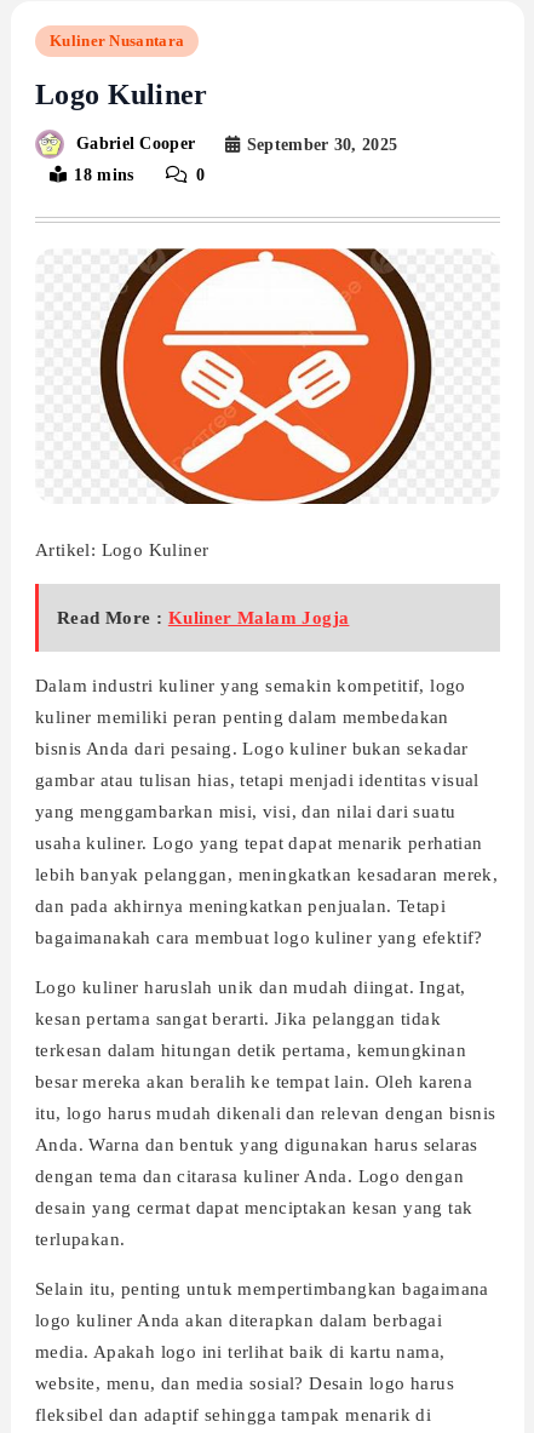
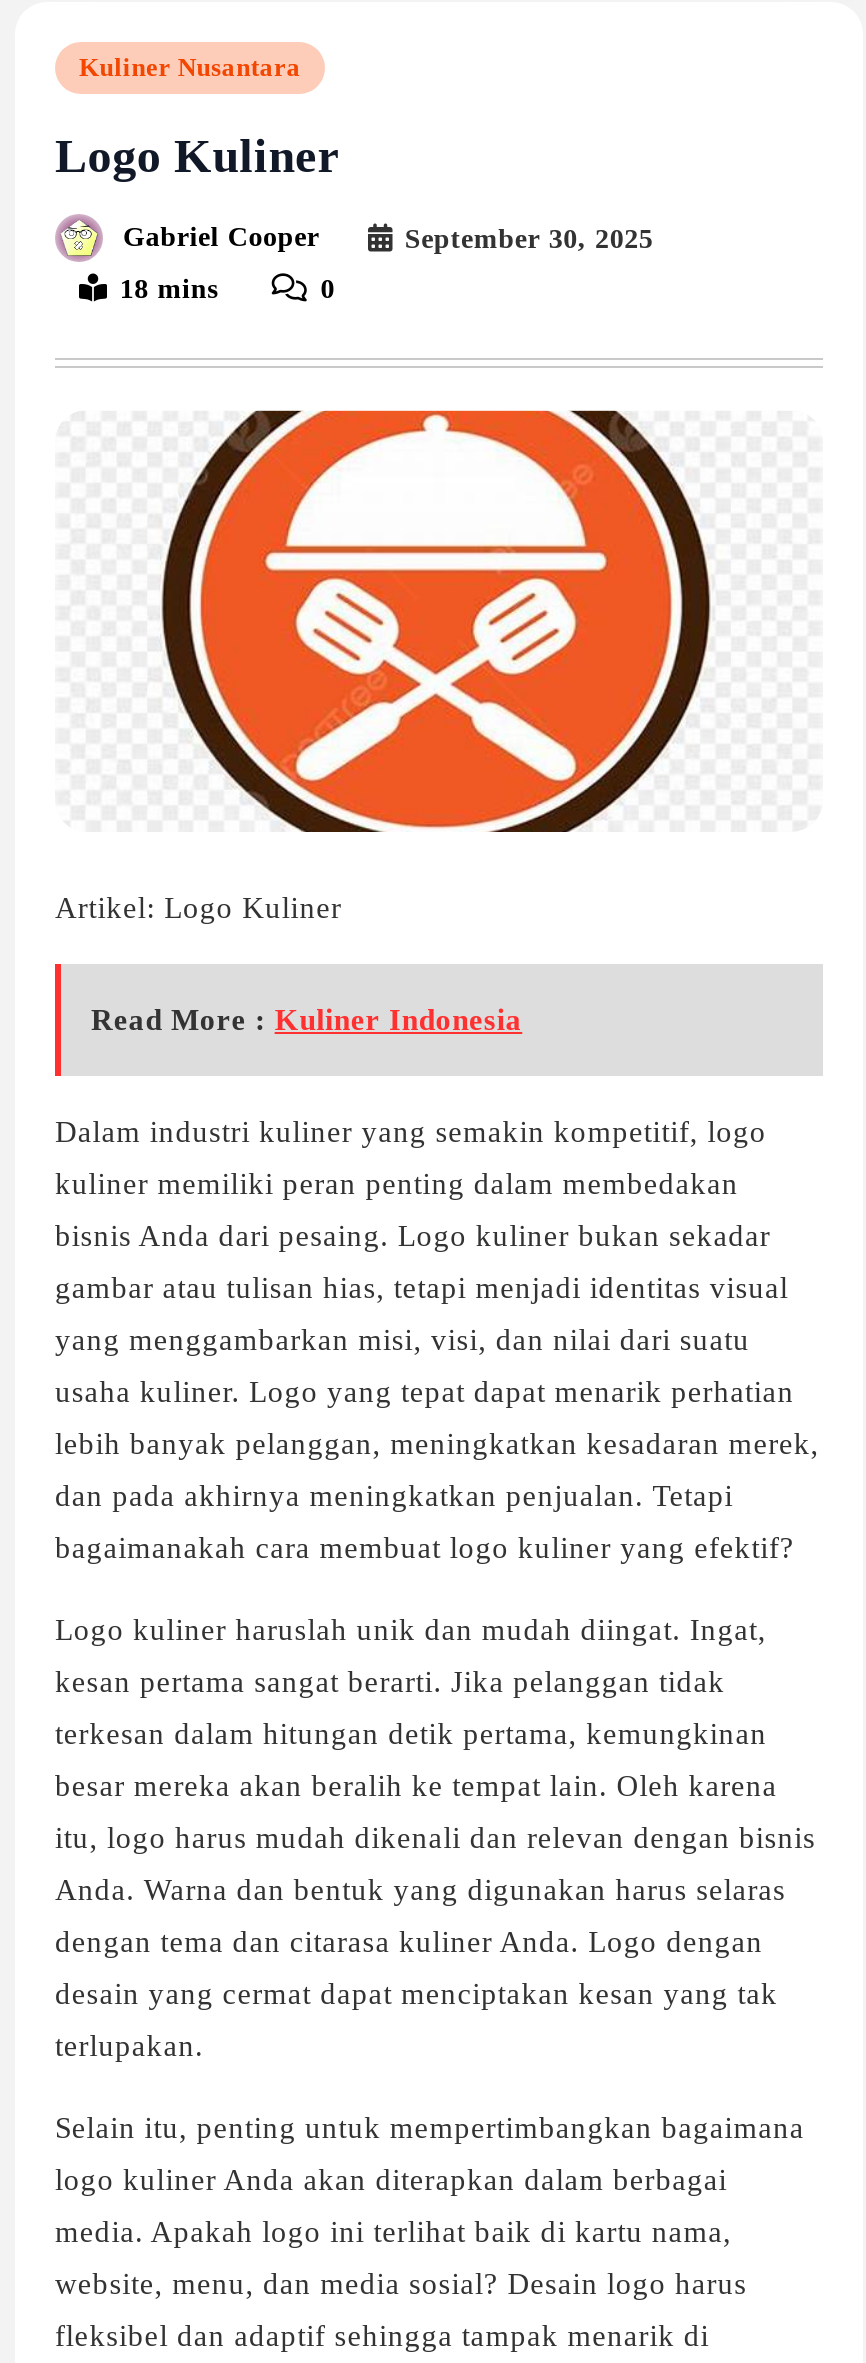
- Read More : Kuliner Malam Jogja
+ Read More : Kuliner Indonesia
